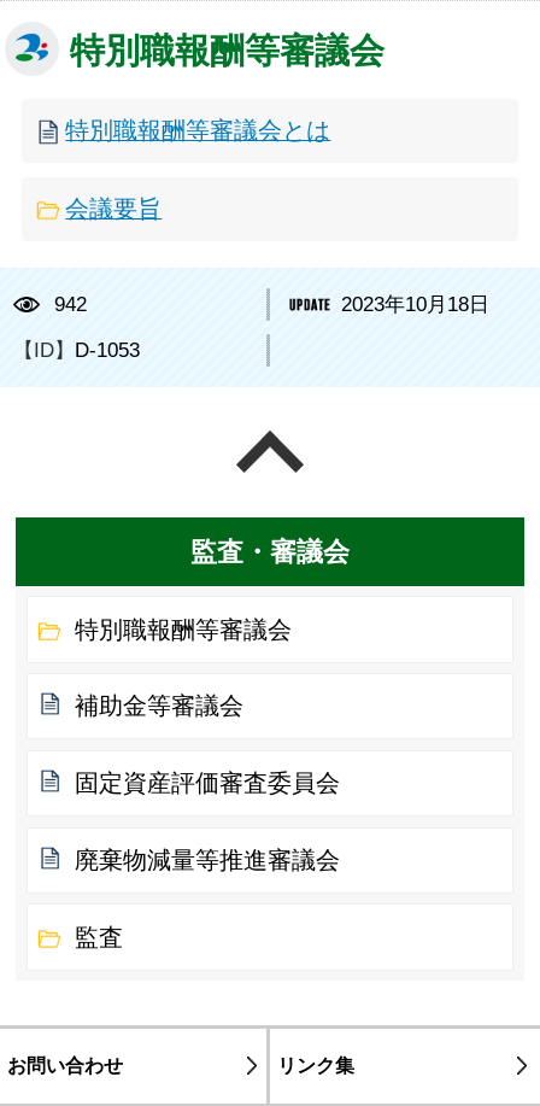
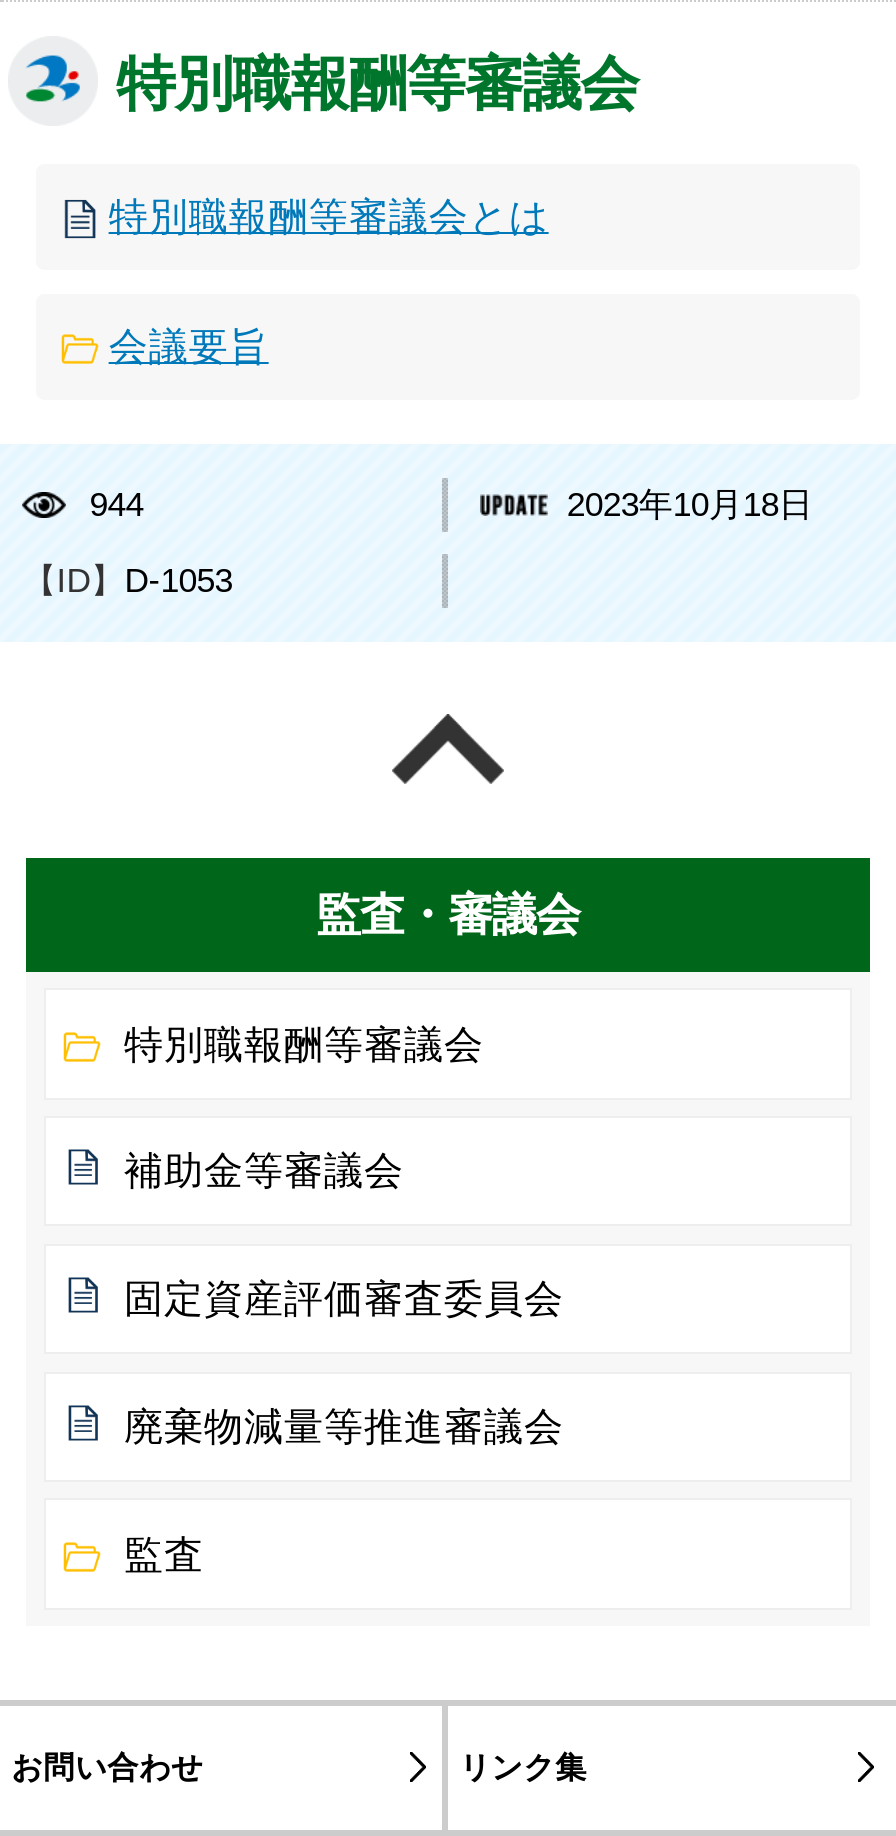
- 942
+ 944
